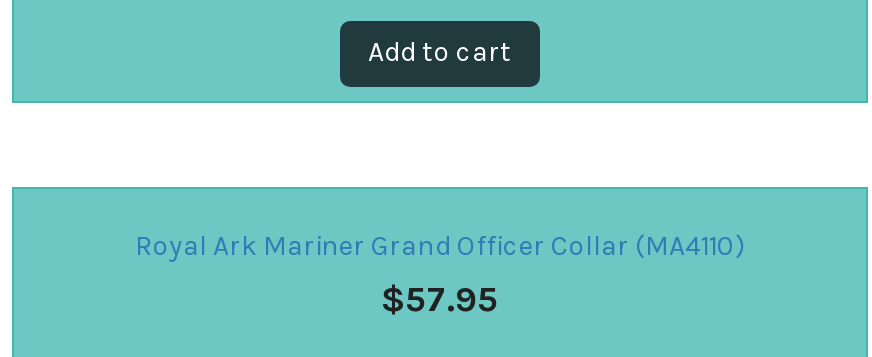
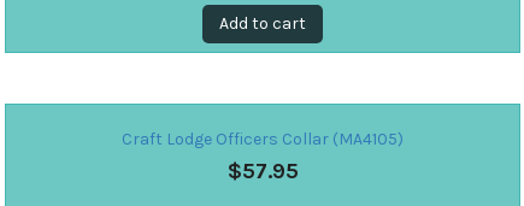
- Royal Ark Mariner Grand Officer Collar (MA4110)
+ Craft Lodge Officers Collar (MA4105)
